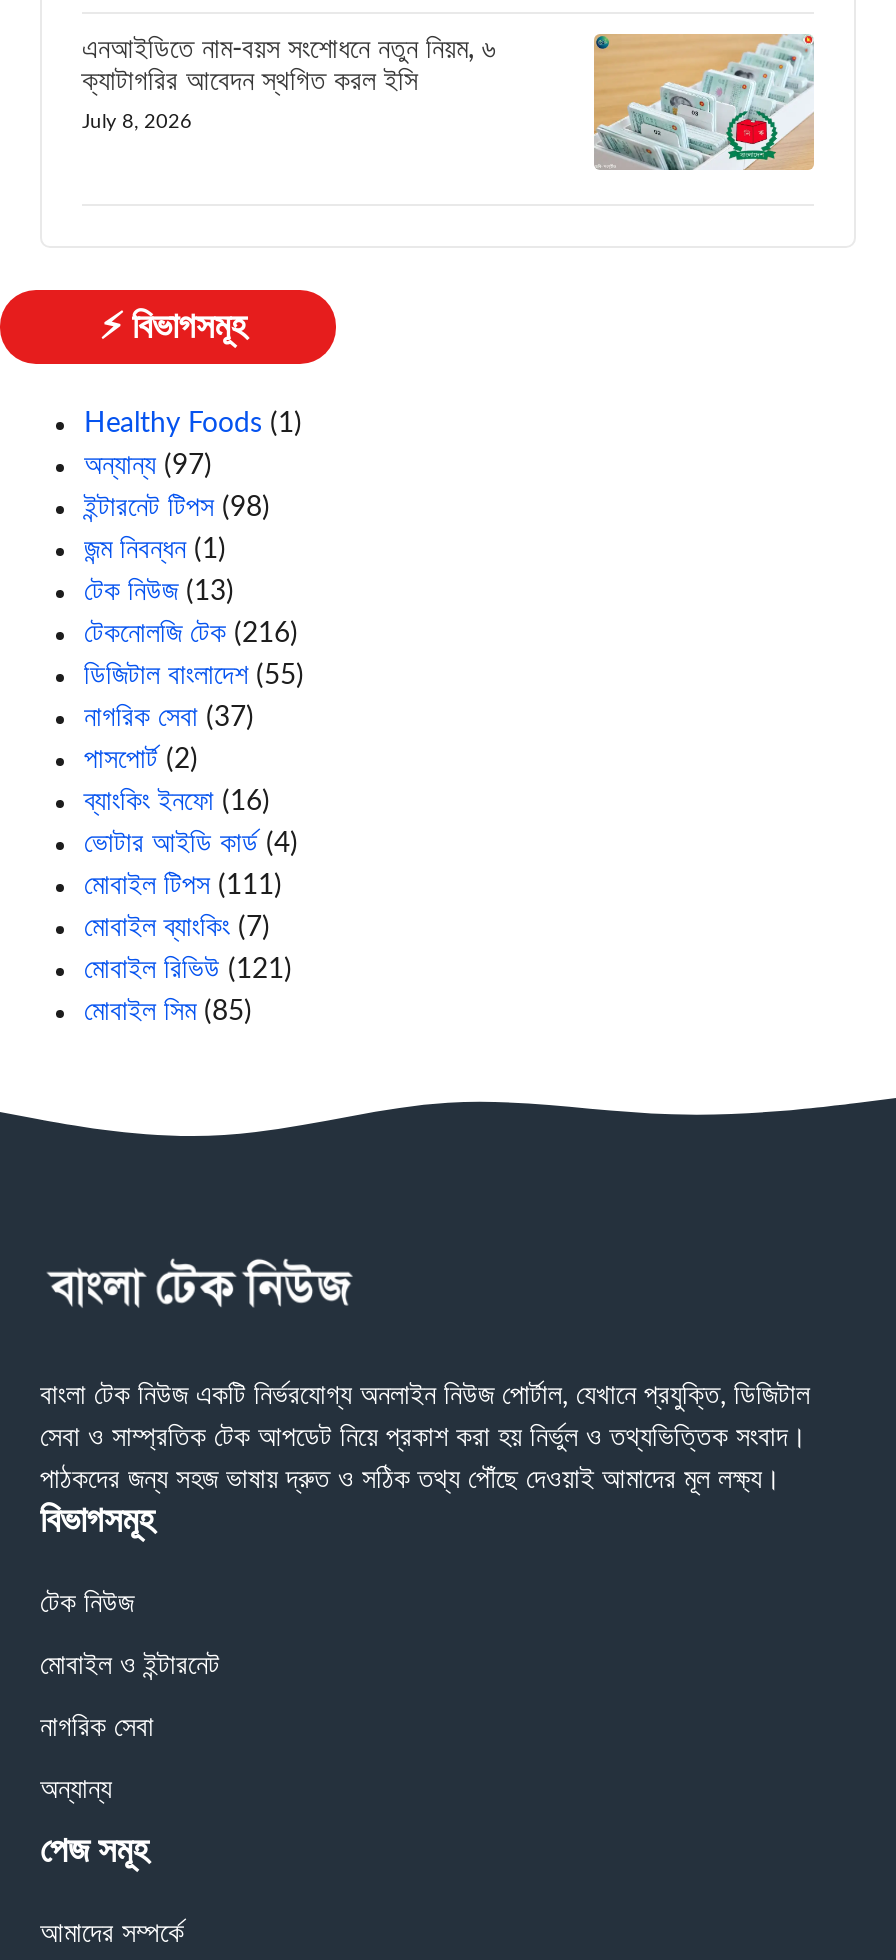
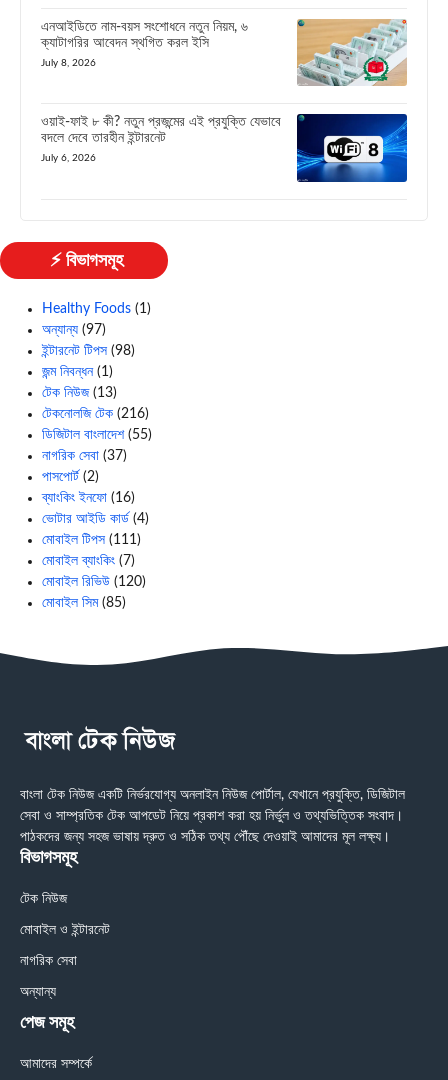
+ [image]
+ ওয়াই-ফাই ৮ কী? নতুন প্রজন্মের এই প্রযুক্তি যেভাবে
+ বদলে দেবে তারহীন ইন্টারনেট
+ July 6, 2026

- মোবাইল রিভিউ (121)
+ মোবাইল রিভিউ (120)
